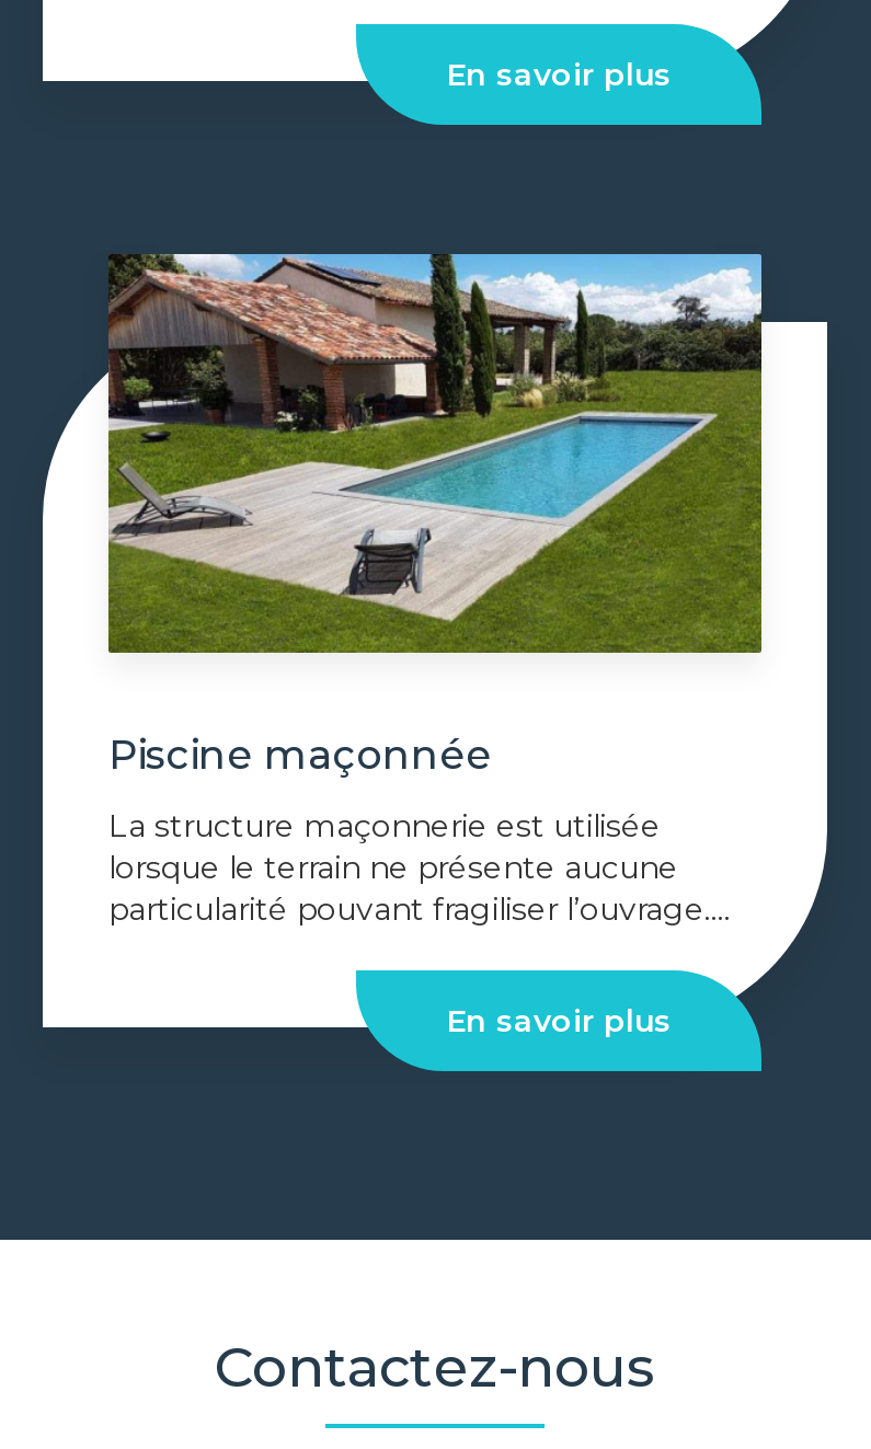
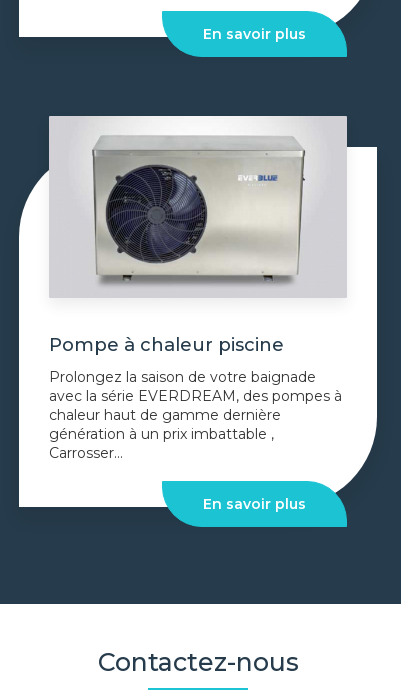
- [image]
- Piscine maçonnée
+ [image]
+ Pompe à chaleur piscine

- La structure maçonnerie est utilisée
- lorsque le terrain ne présente aucune
- particularité pouvant fragiliser l’ouvrage....
+ Prolongez la saison de votre baignade
+ avec la série EVERDREAM, des pompes à
+ chaleur haut de gamme dernière
+ génération à un prix imbattable ,
+ Carrosser...
